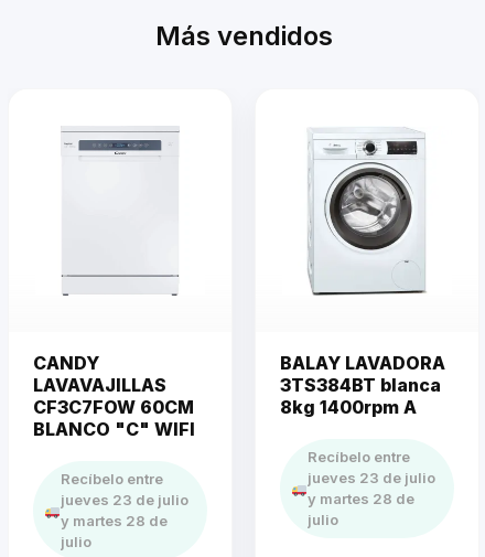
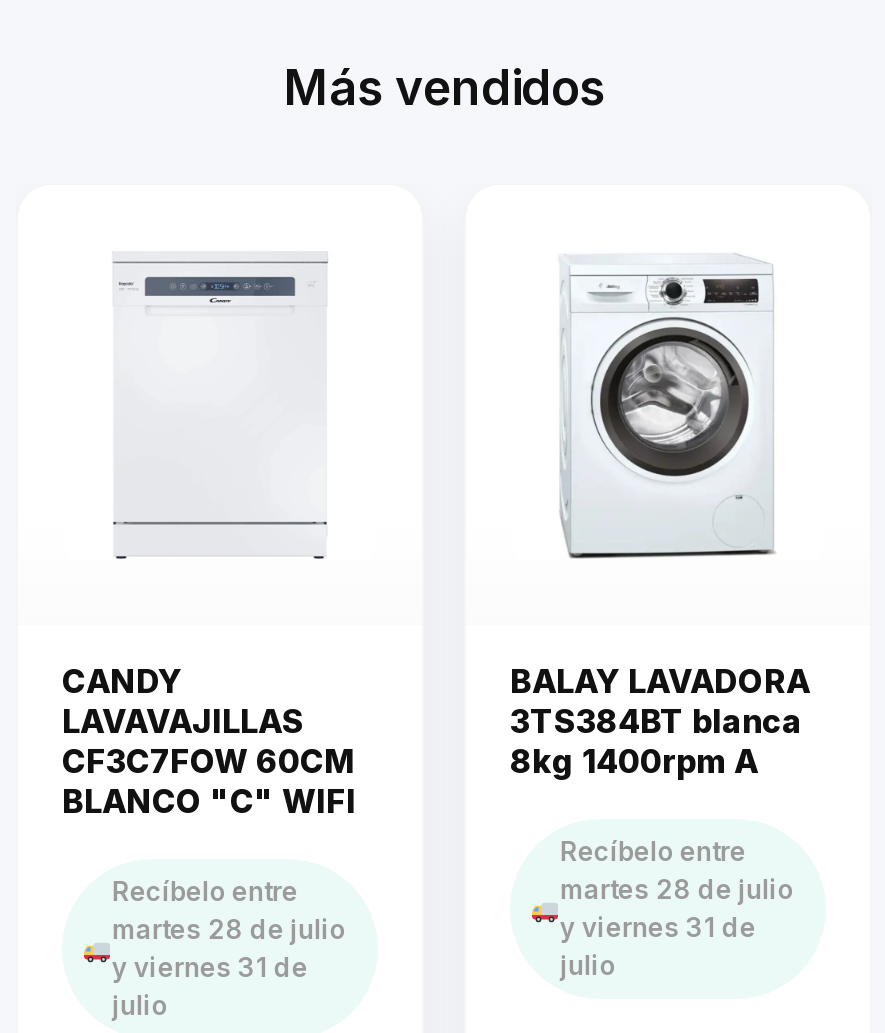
- jueves 23 de julio
+ martes 28 de julio

- jueves 23 de julio
+ martes 28 de julio

- y martes 28 de
+ y viernes 31 de

- y martes 28 de
+ y viernes 31 de
